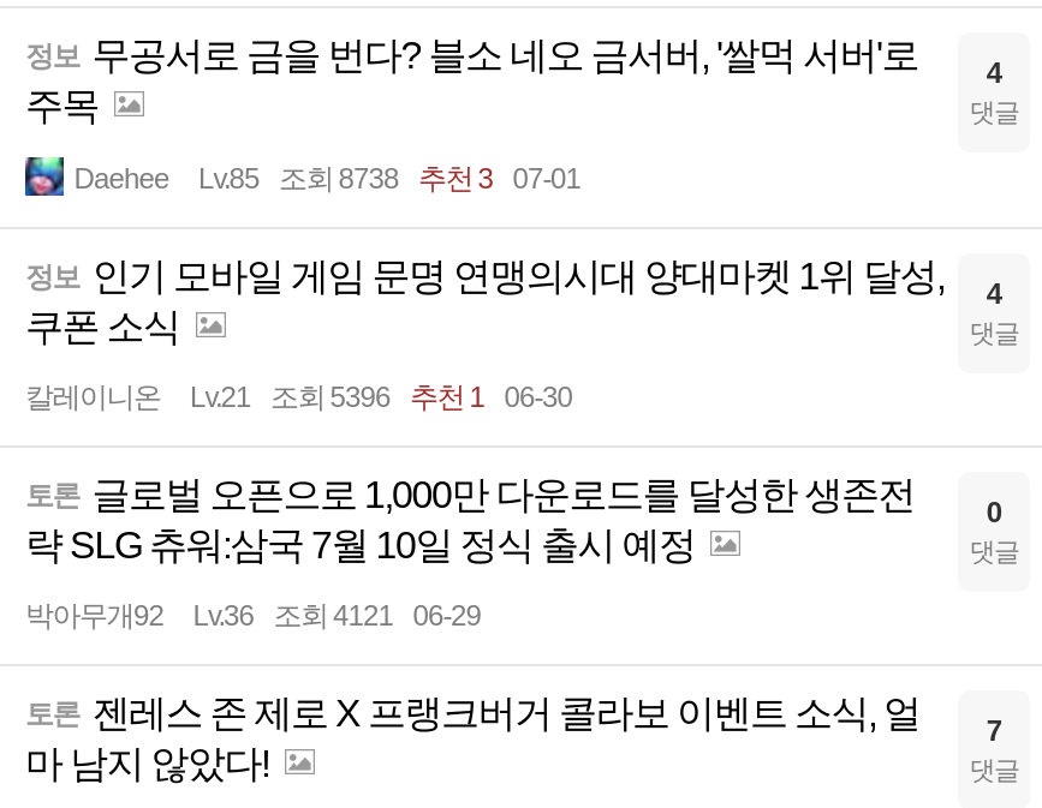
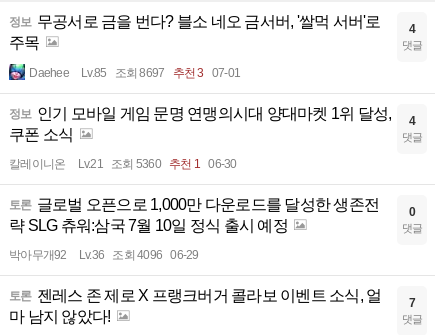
- Daehee Lv.85 조회 8738 추천 3 07-01
+ Daehee Lv.85 조회 8697 추천 3 07-01

- 칼레이니온 Lv.21 조회 5396 추천 1 06-30
+ 칼레이니온 Lv.21 조회 5360 추천 1 06-30

- 박아무개92 Lv.36 조회 4121 06-29
+ 박아무개92 Lv.36 조회 4096 06-29
